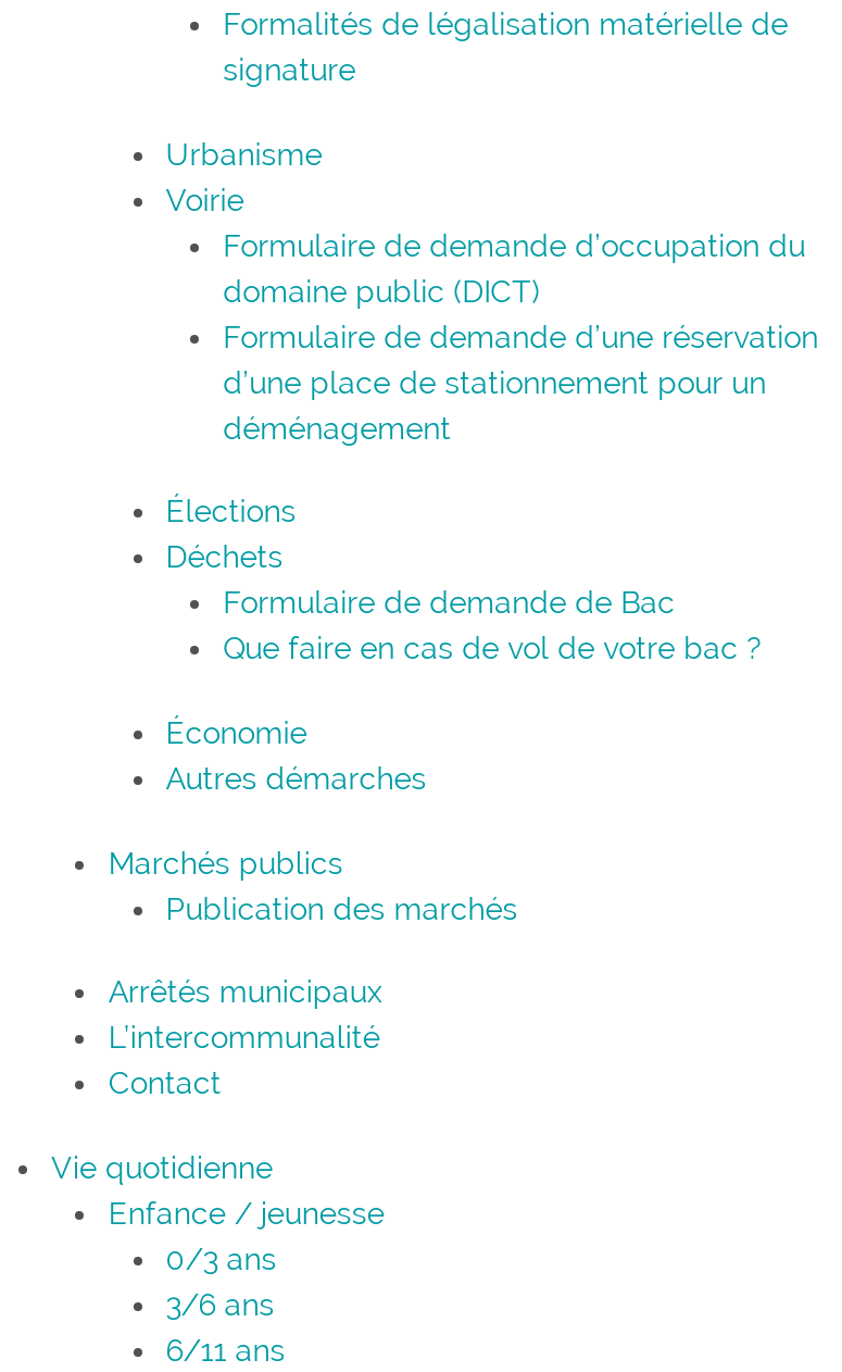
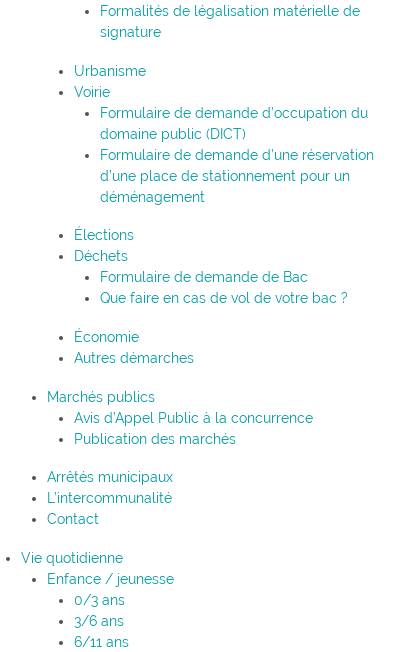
+ Avis d’Appel Public à la concurrence
